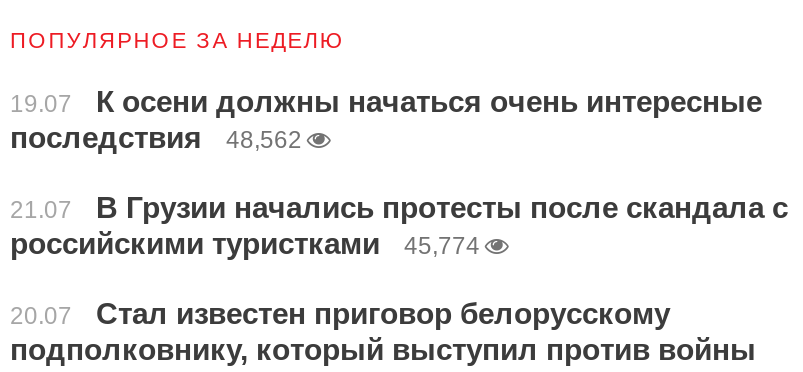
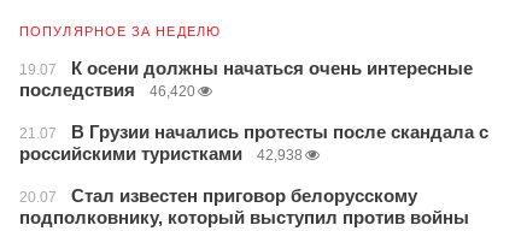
- последствия 48,562
+ последствия 46,420

- российскими туристками 45,774
+ российскими туристками 42,938
